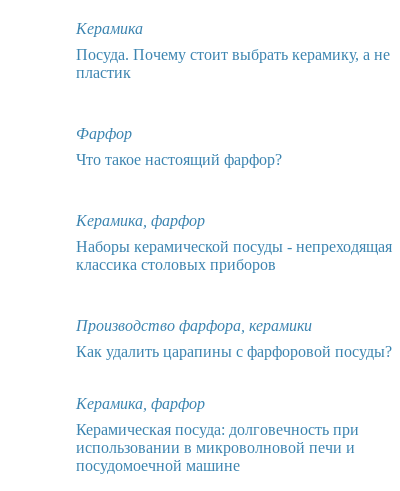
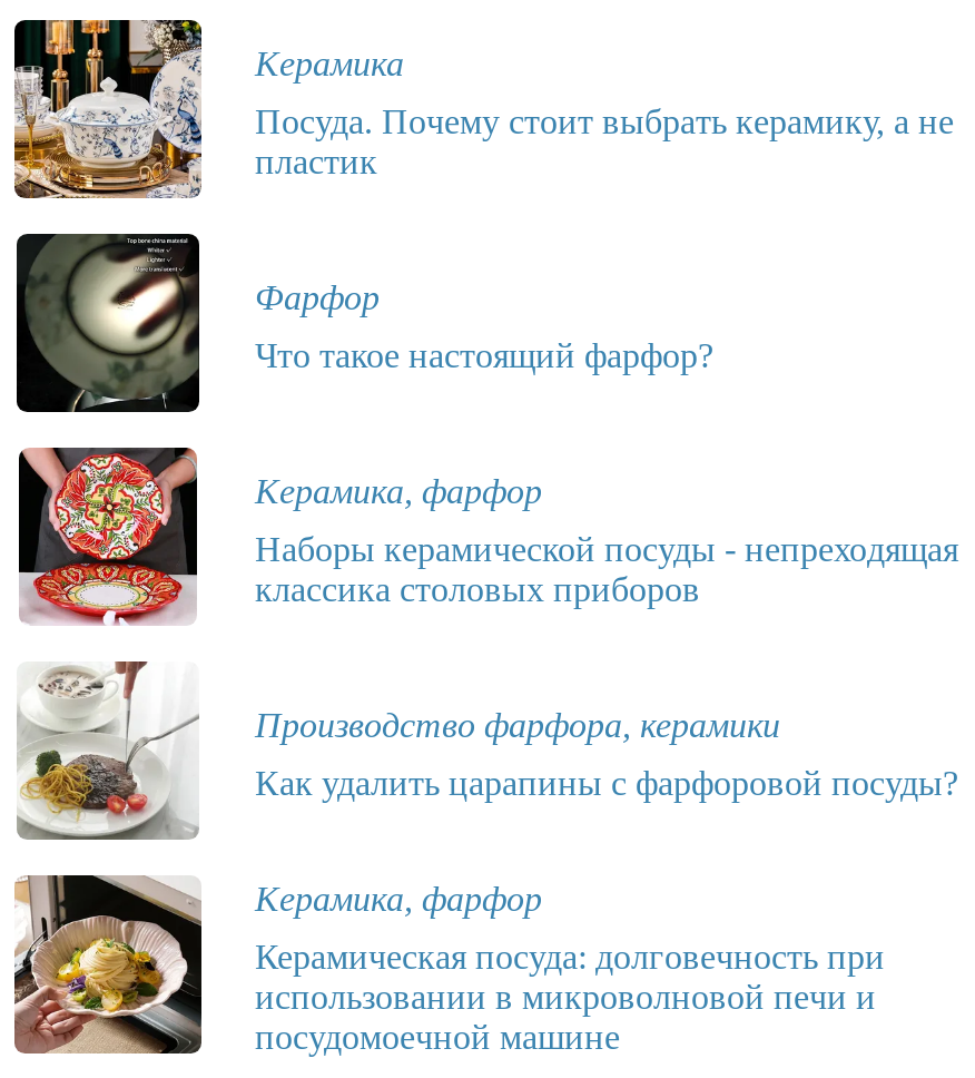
+ [image]

+ [image]

+ [image]

+ [image]

+ [image]
